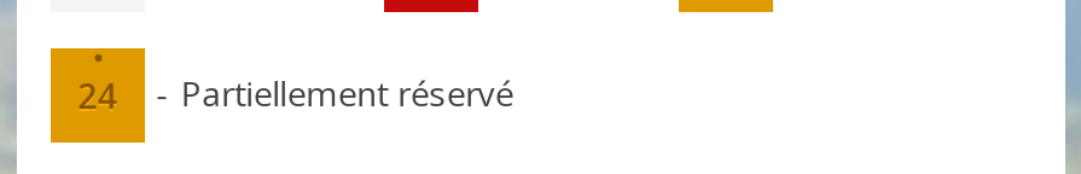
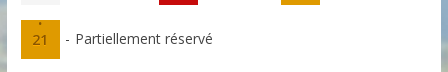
- 24 - Partiellement réservé
+ 21 - Partiellement réservé
